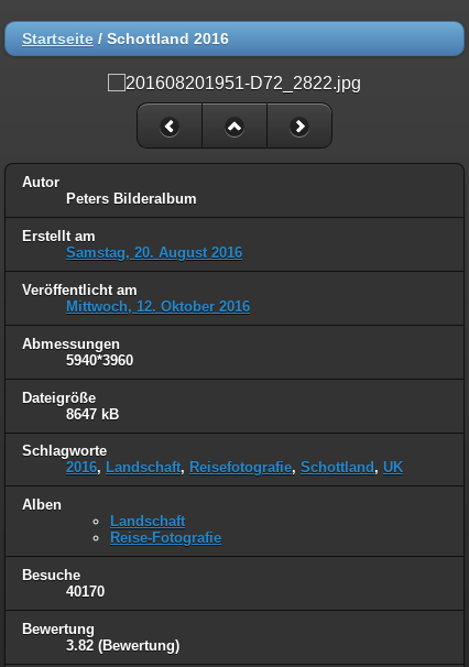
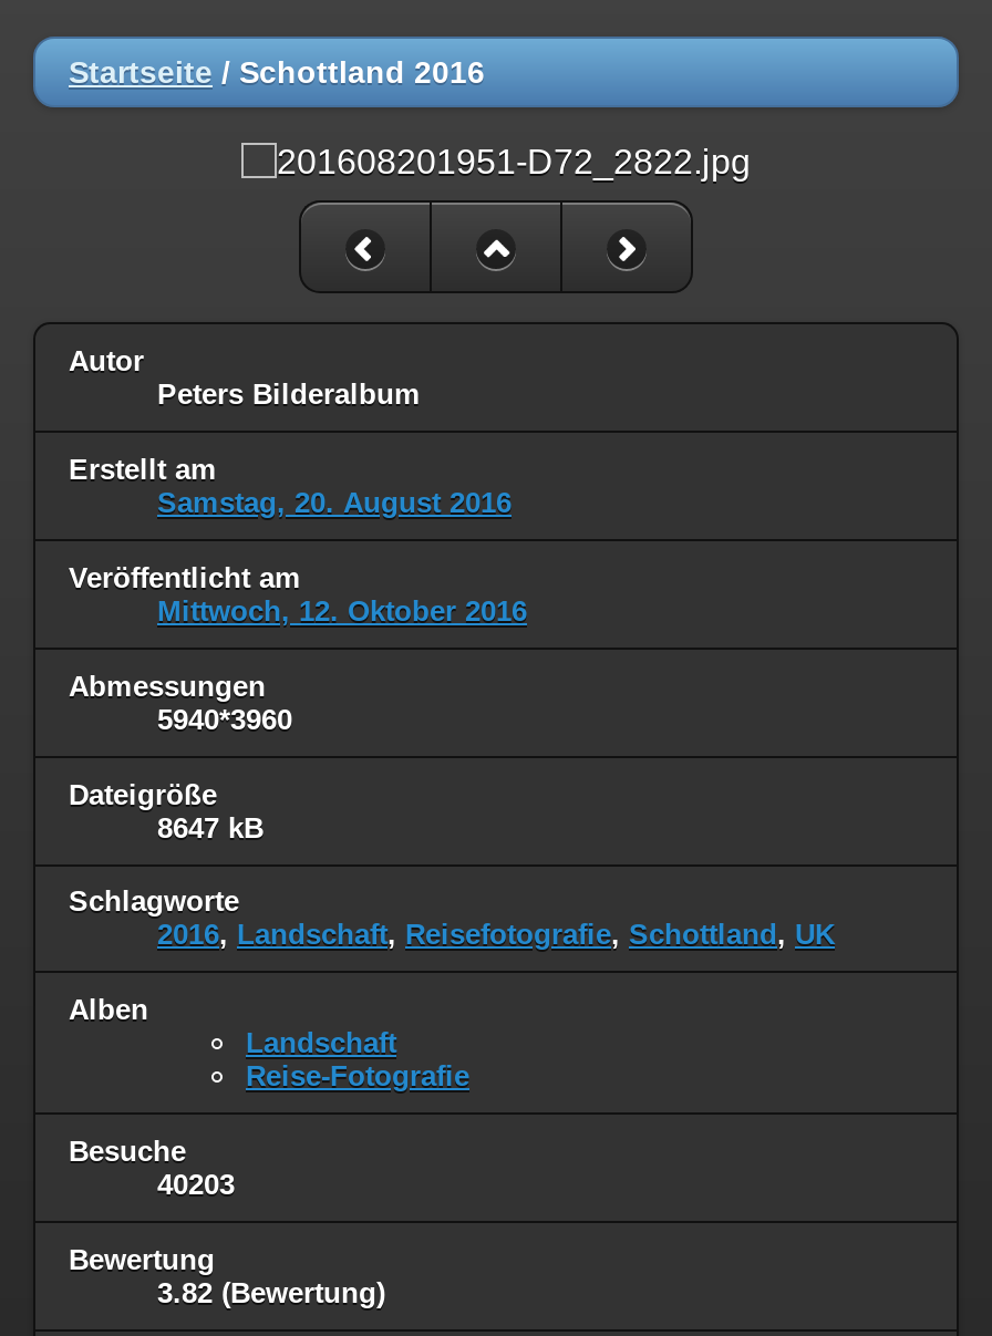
- 40170
+ 40203
